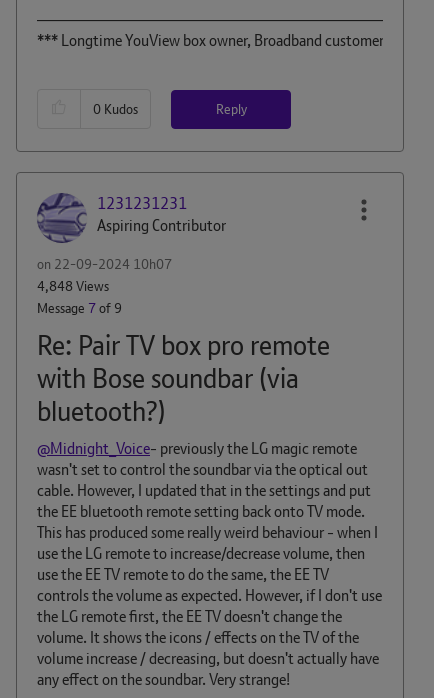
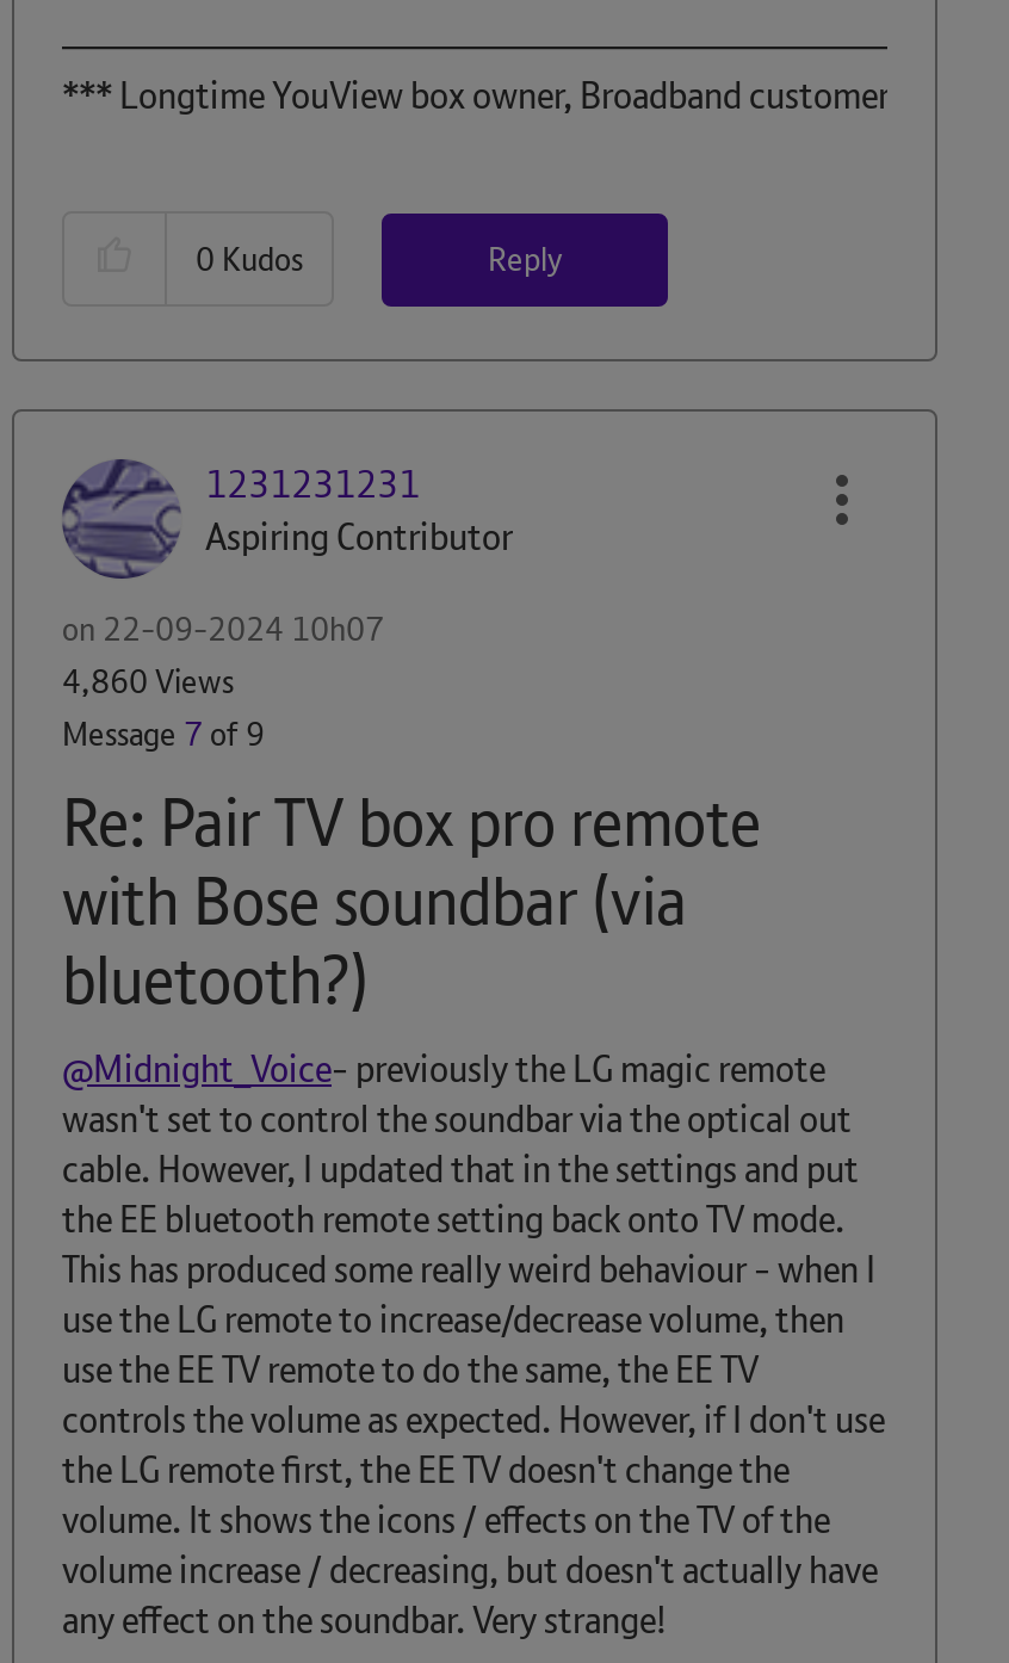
- 4,848 Views
+ 4,860 Views
